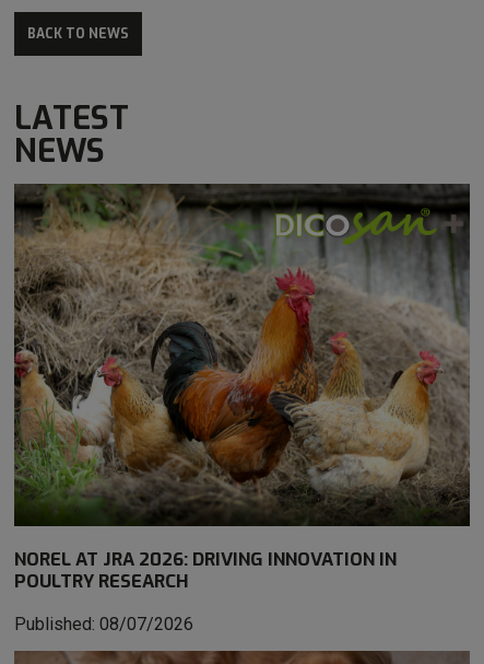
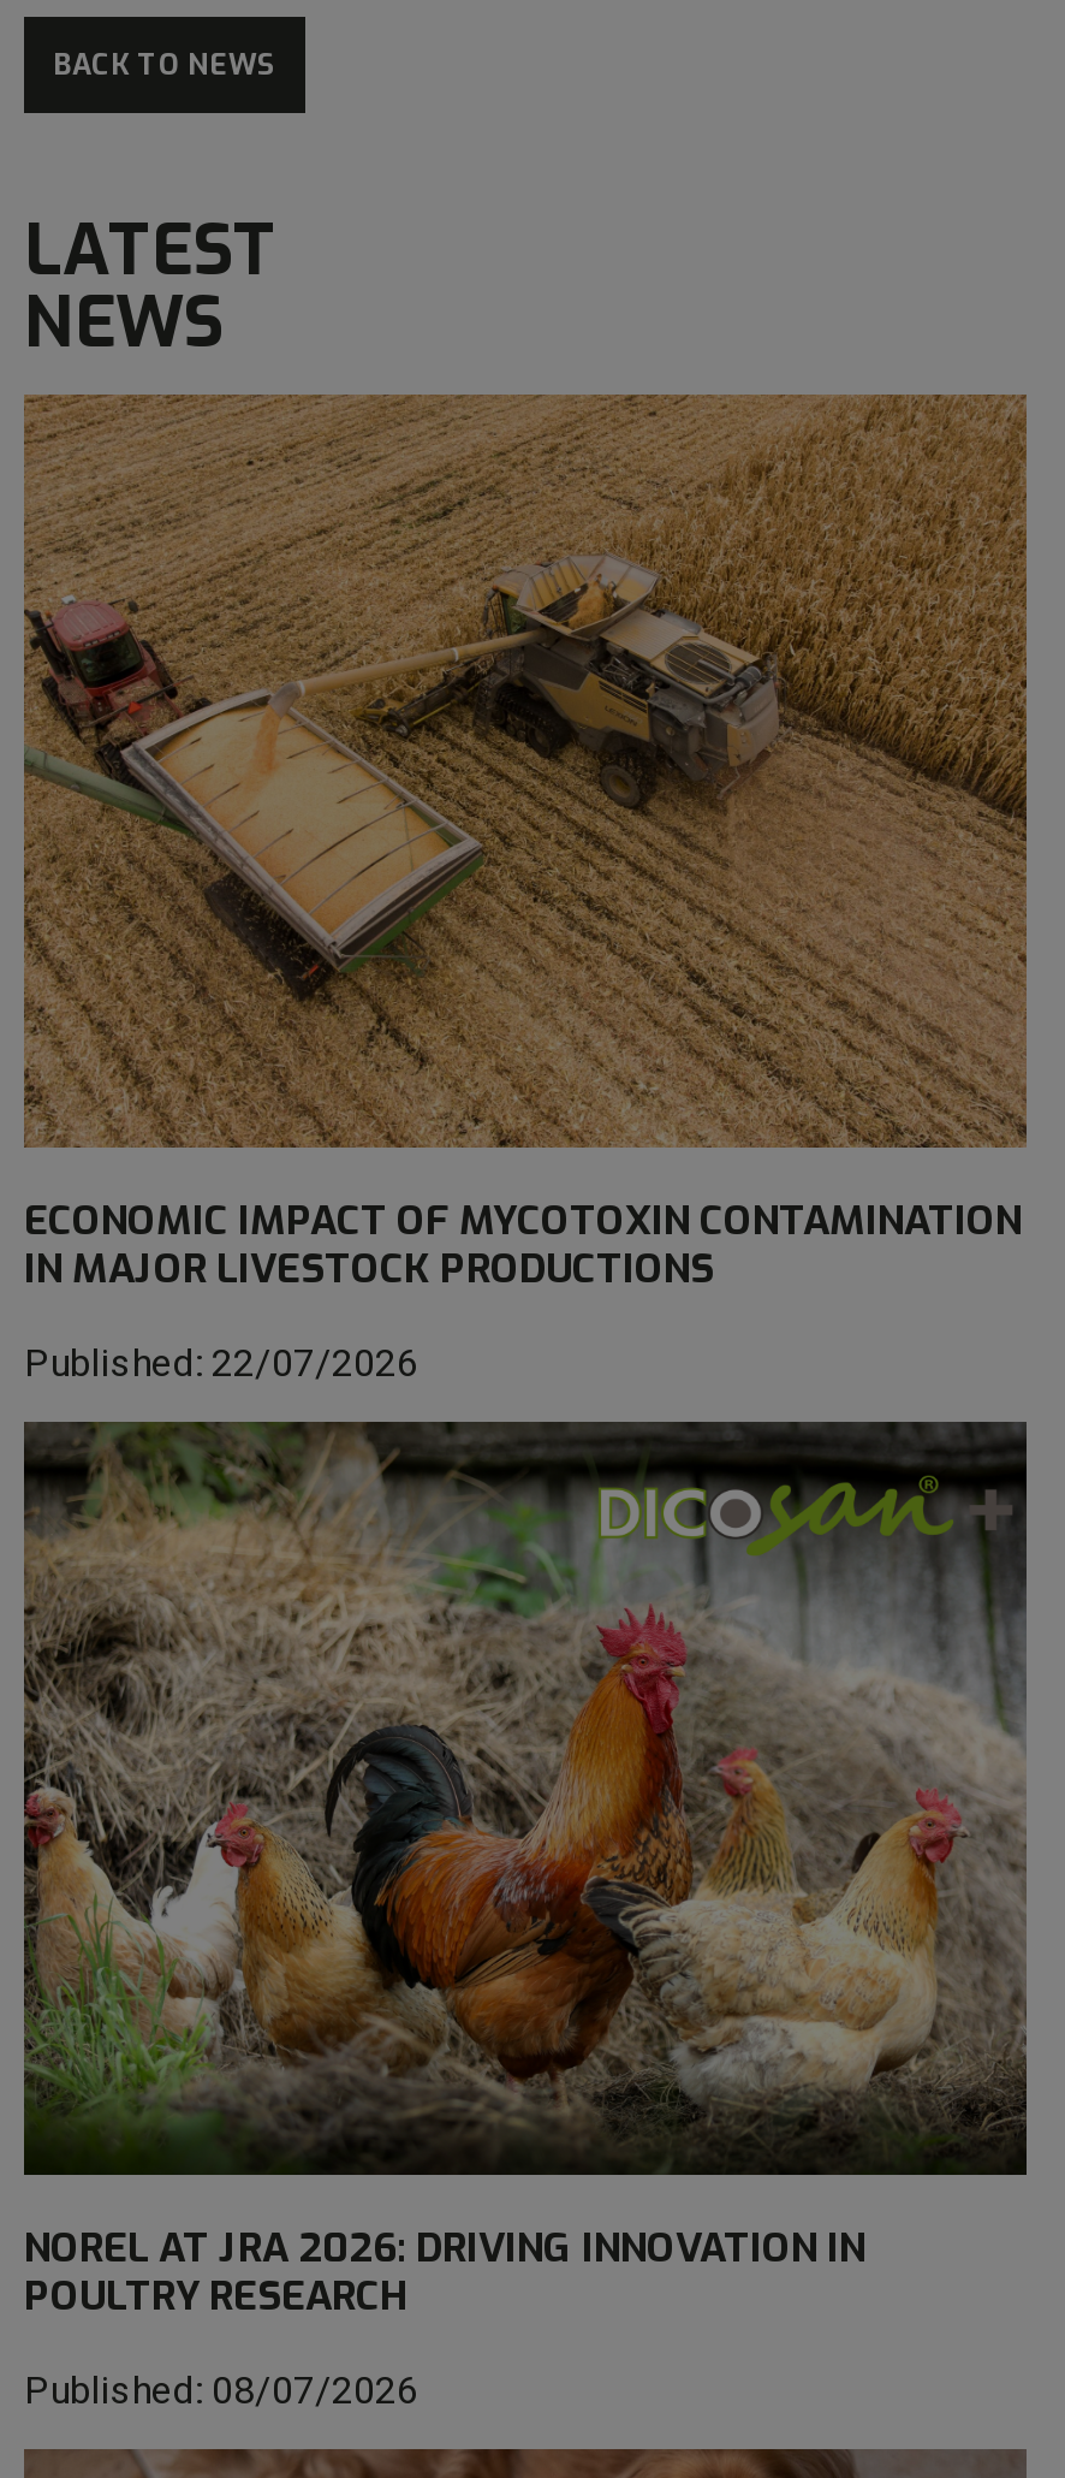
+ [image]
+ ECONOMIC IMPACT OF MYCOTOXIN CONTAMINATION
+ IN MAJOR LIVESTOCK PRODUCTIONS
+ Published: 22/07/2026
